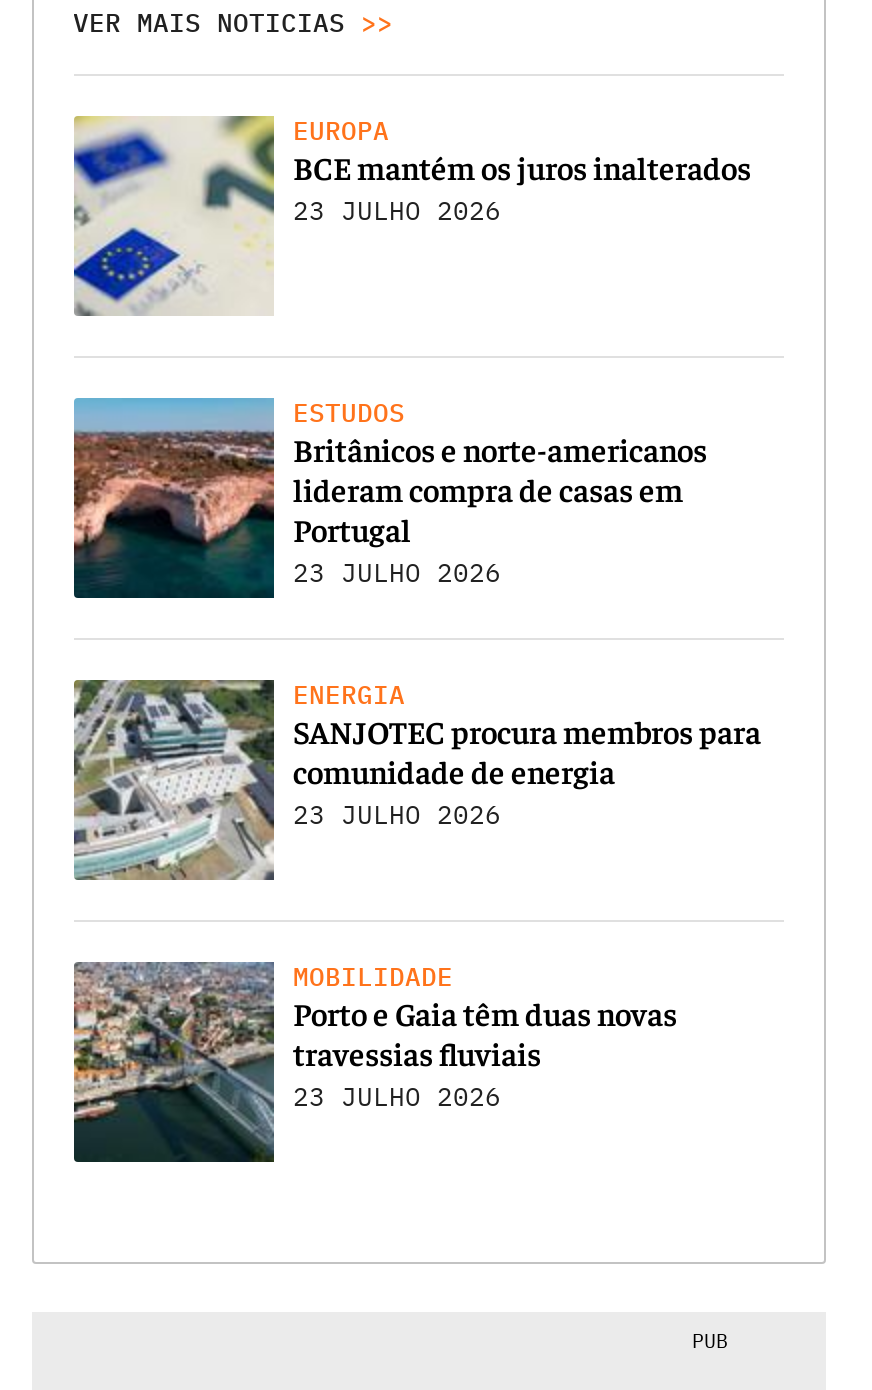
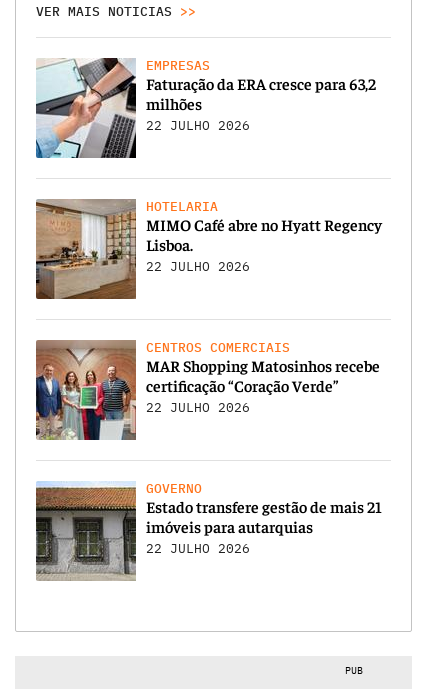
- [image]
- EUROPA
- BCE mantém os juros inalterados
- 23 JULHO 2026
+ [image]
+ EMPRESAS
+ Faturação da ERA cresce para 63,2
+ milhões
+ 22 JULHO 2026

- [image]
- ESTUDOS
- Britânicos e norte-americanos
- lideram compra de casas em
- Portugal
- 23 JULHO 2026
+ [image]
+ HOTELARIA
+ MIMO Café abre no Hyatt Regency
+ Lisboa.
+ 22 JULHO 2026

- [image]
- ENERGIA
- SANJOTEC procura membros para
- comunidade de energia
- 23 JULHO 2026
+ [image]
+ CENTROS COMERCIAIS
+ MAR Shopping Matosinhos recebe
+ certificação “Coração Verde”
+ 22 JULHO 2026

- [image]
- MOBILIDADE
- Porto e Gaia têm duas novas
- travessias fluviais
- 23 JULHO 2026
+ [image]
+ GOVERNO
+ Estado transfere gestão de mais 21
+ imóveis para autarquias
+ 22 JULHO 2026
